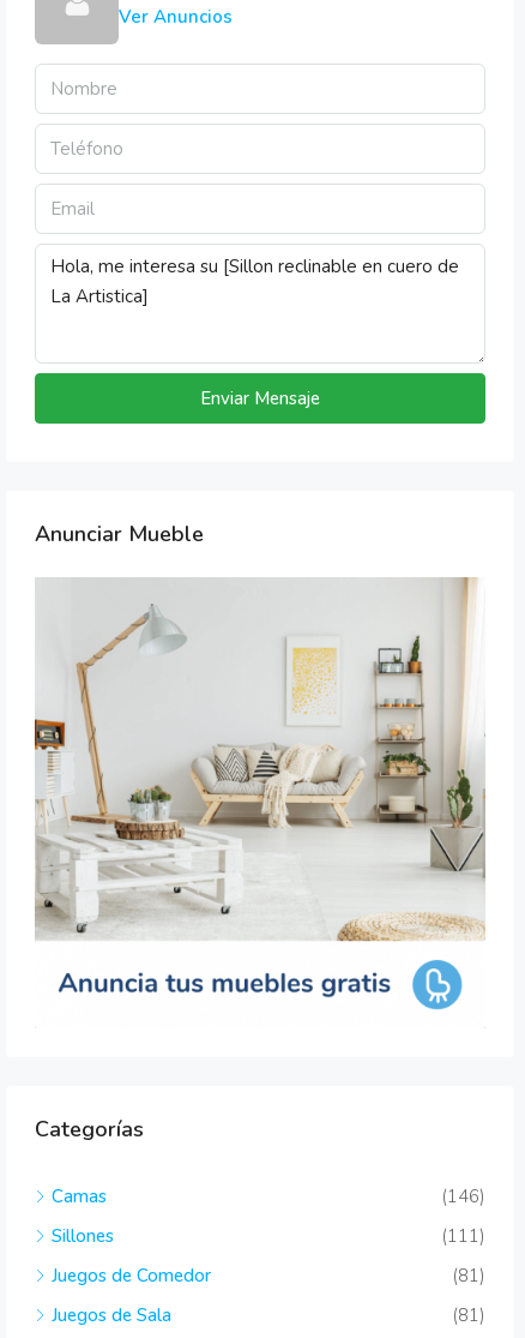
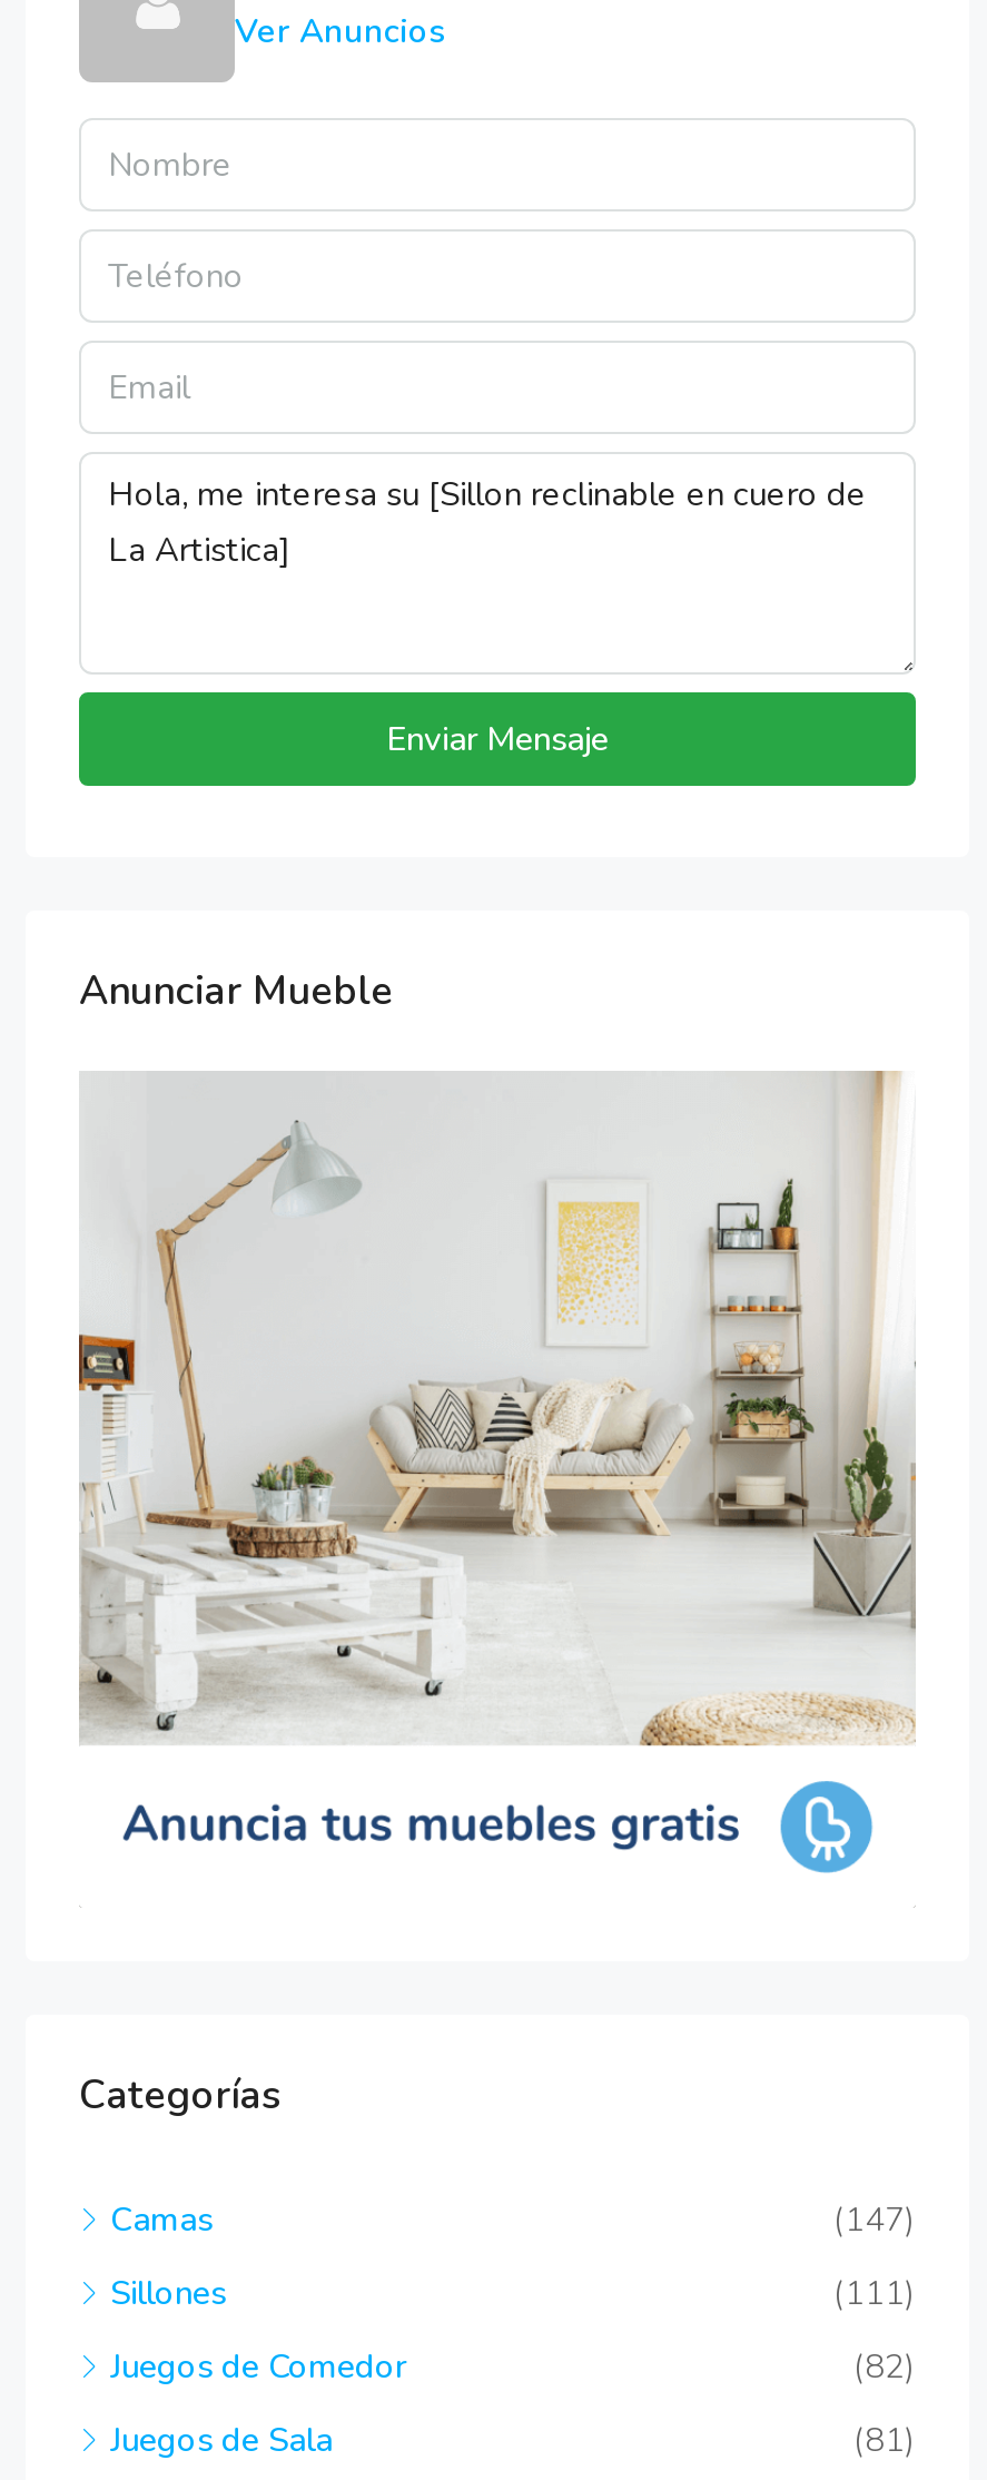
- (146)
+ (147)

- (81)
+ (82)
